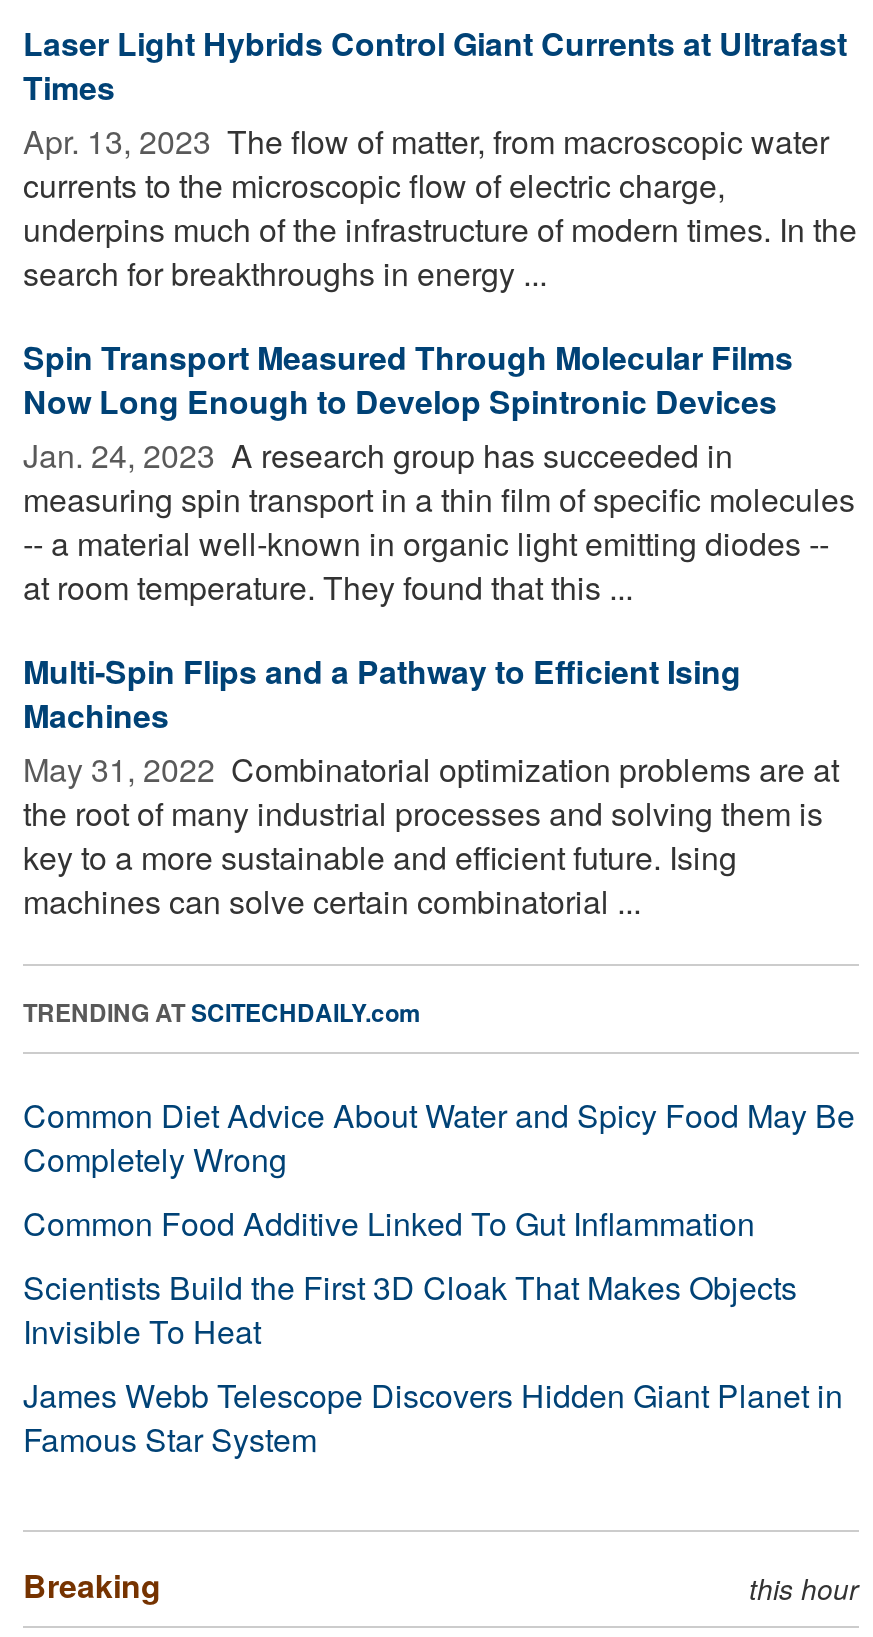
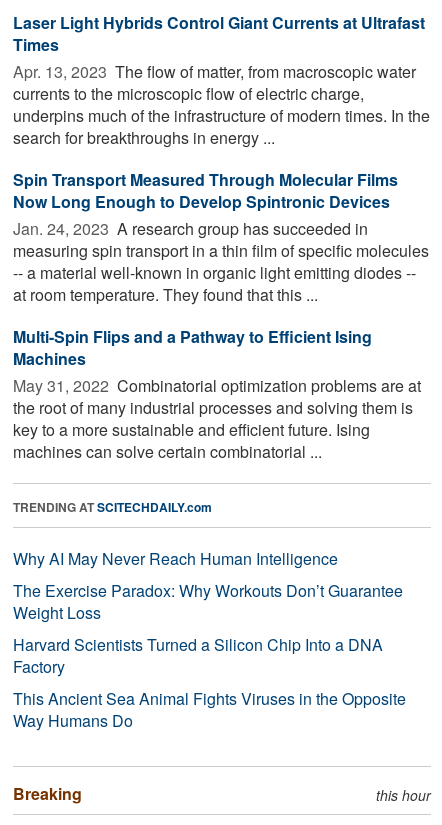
- Common Diet Advice About Water and Spicy Food May Be
- Completely Wrong
- Common Food Additive Linked To Gut Inflammation
- Scientists Build the First 3D Cloak That Makes Objects
- Invisible To Heat
- James Webb Telescope Discovers Hidden Giant Planet in
- Famous Star System
+ Why AI May Never Reach Human Intelligence
+ The Exercise Paradox: Why Workouts Don’t Guarantee
+ Weight Loss
+ Harvard Scientists Turned a Silicon Chip Into a DNA
+ Factory
+ This Ancient Sea Animal Fights Viruses in the Opposite
+ Way Humans Do
